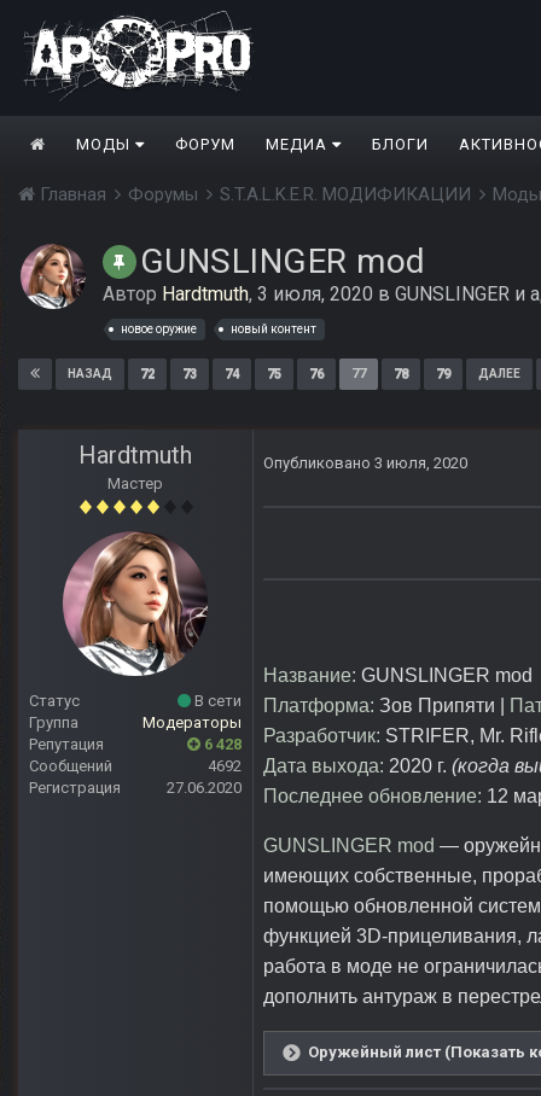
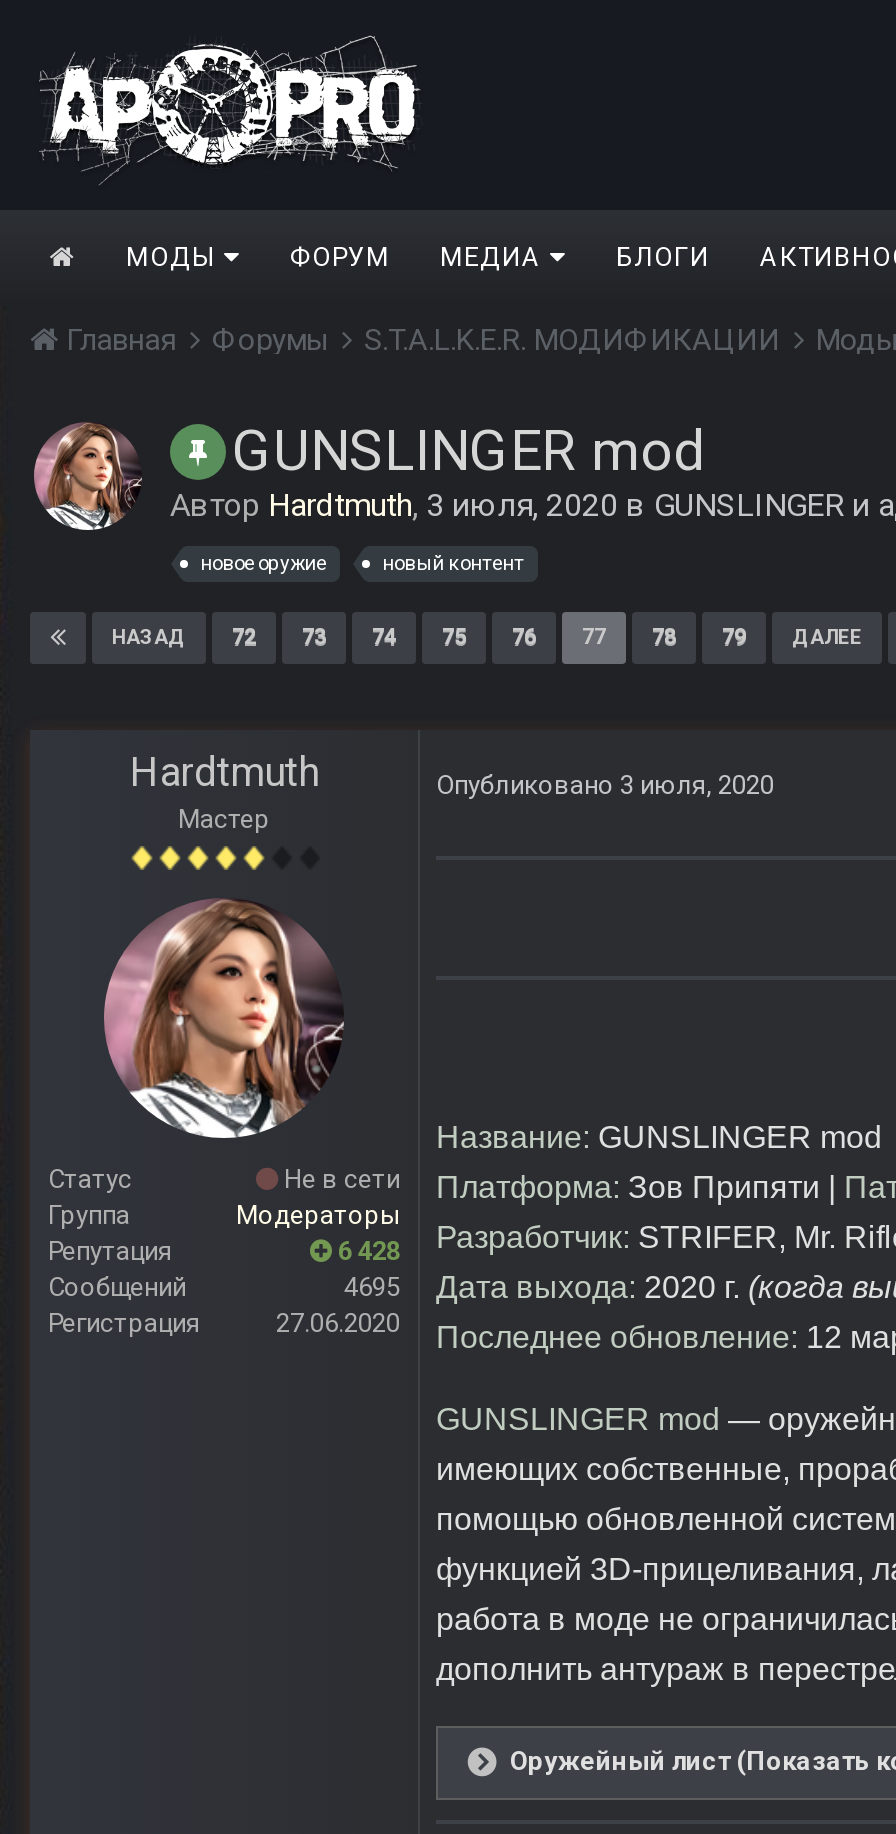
- В сети
+ Не в сети

- 4692
+ 4695
